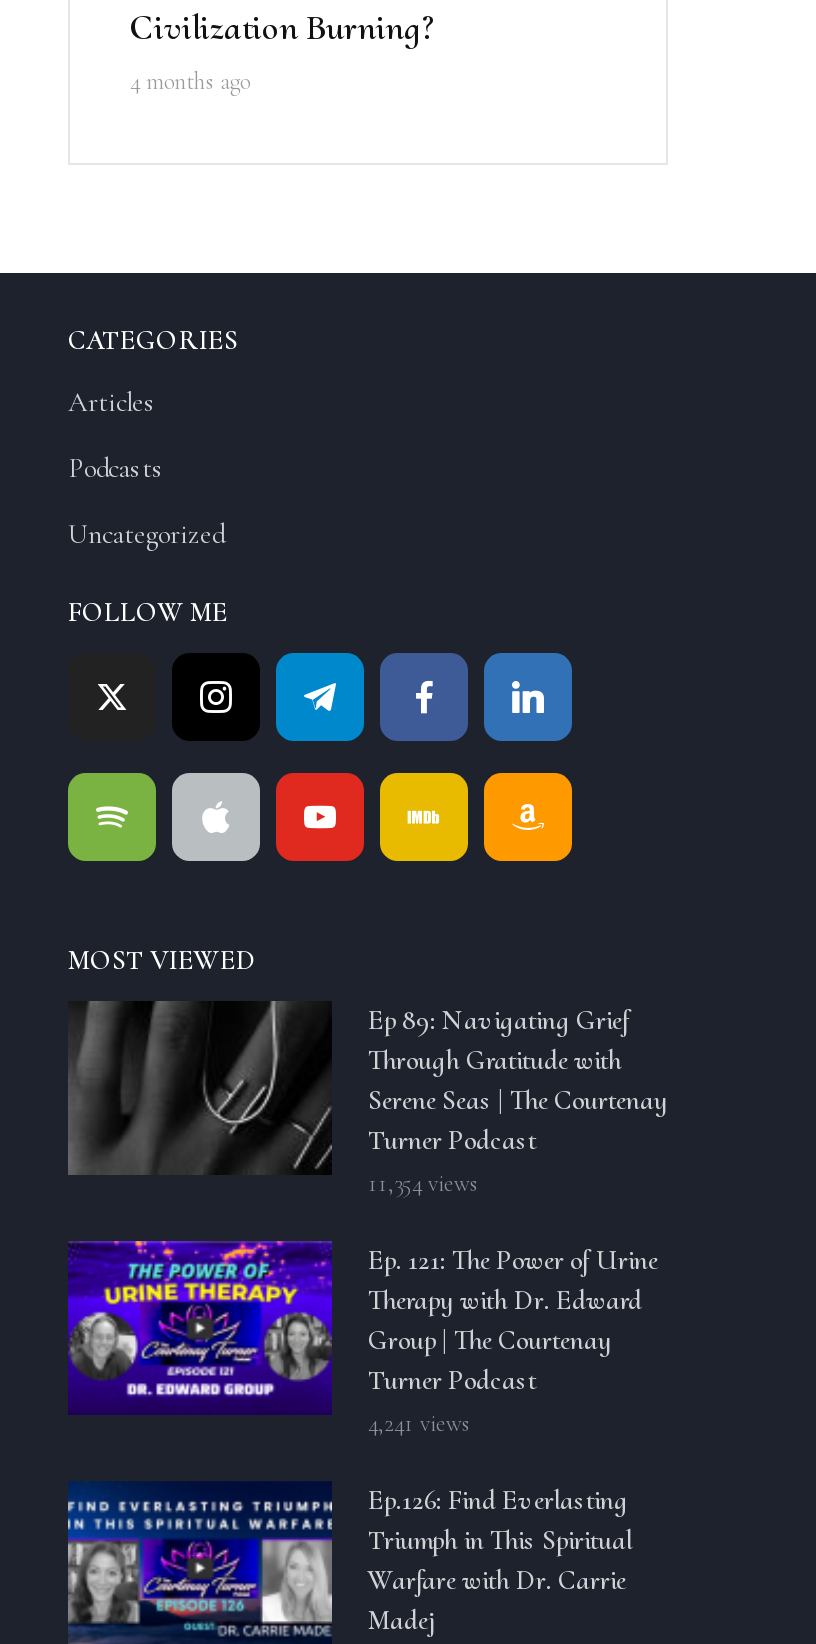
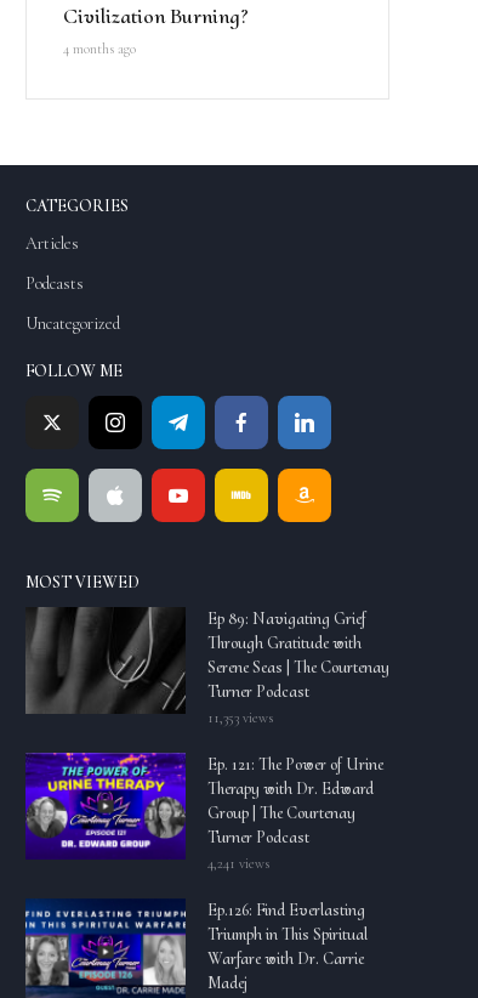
- 11,354 views
+ 11,353 views
